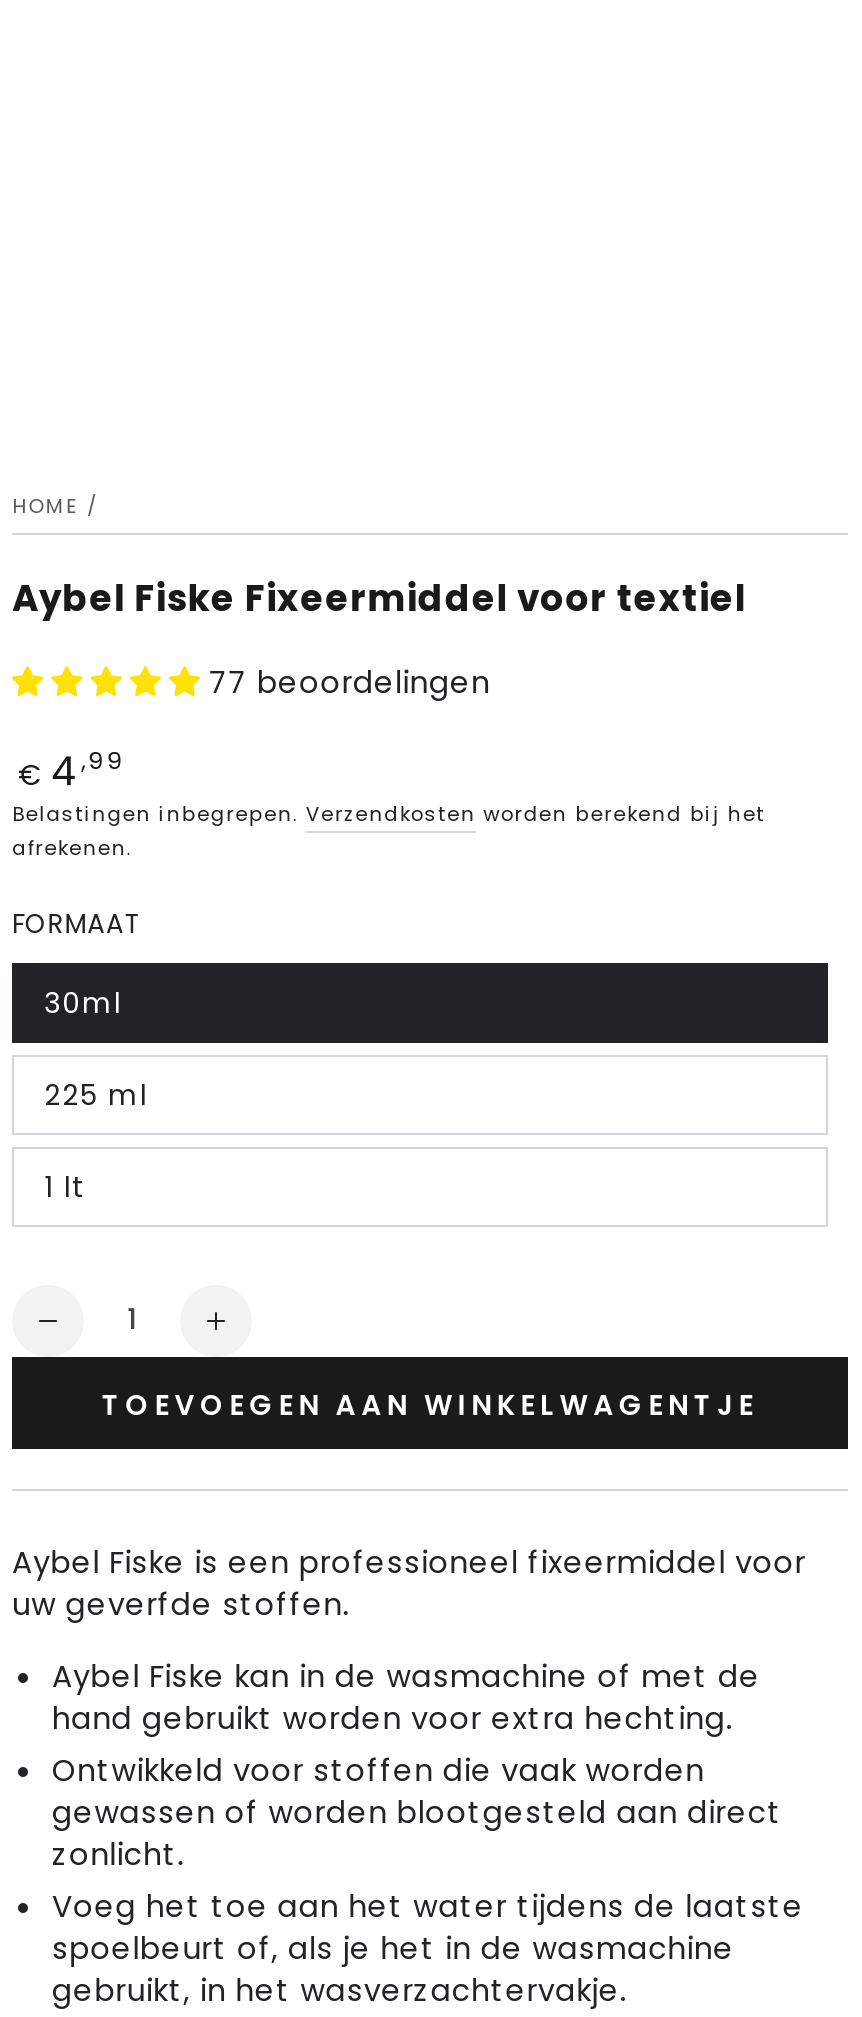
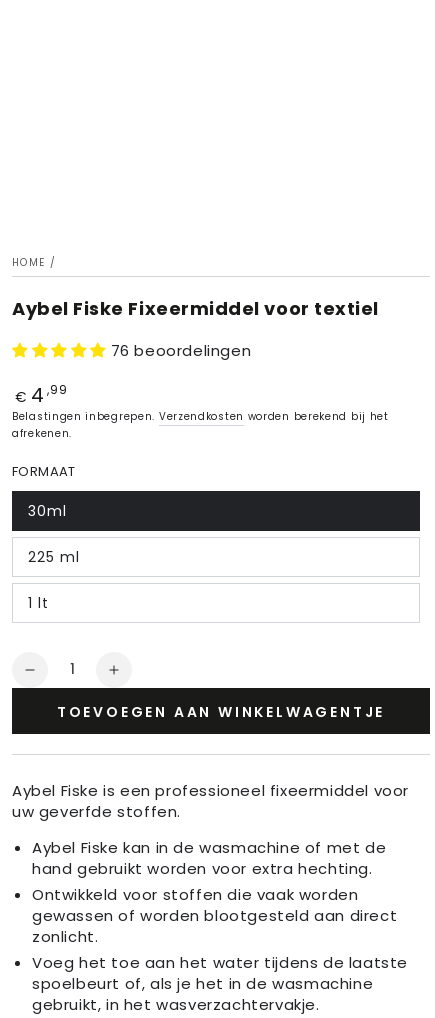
- 77 beoordelingen
+ 76 beoordelingen
